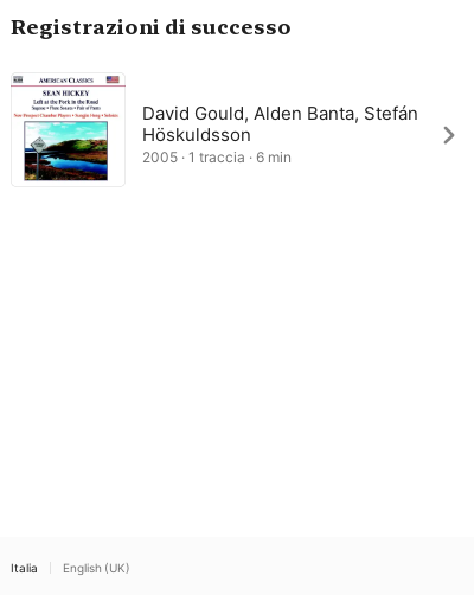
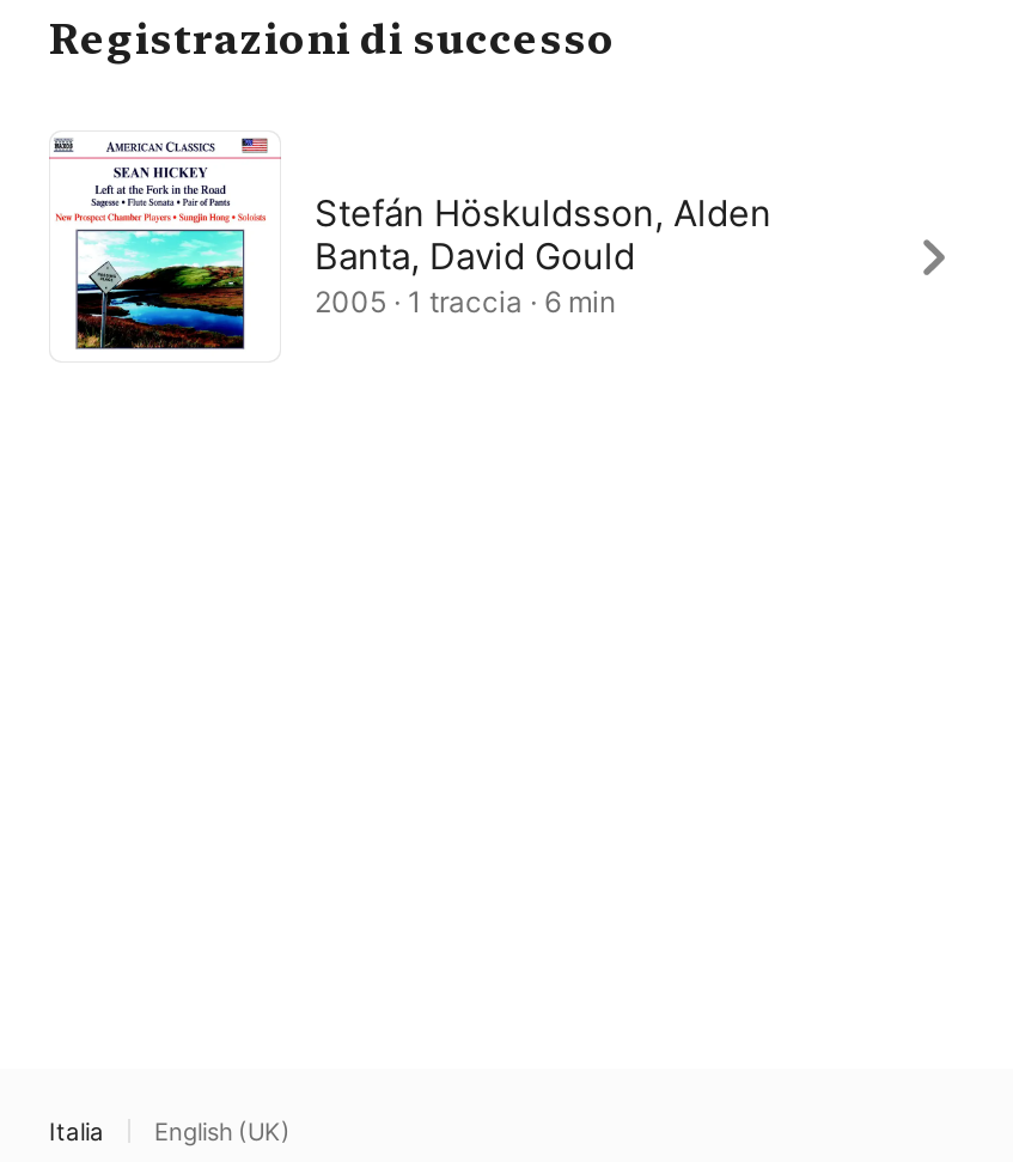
- David Gould, Alden Banta, Stefán
- Höskuldsson
+ Stefán Höskuldsson, Alden
+ Banta, David Gould
